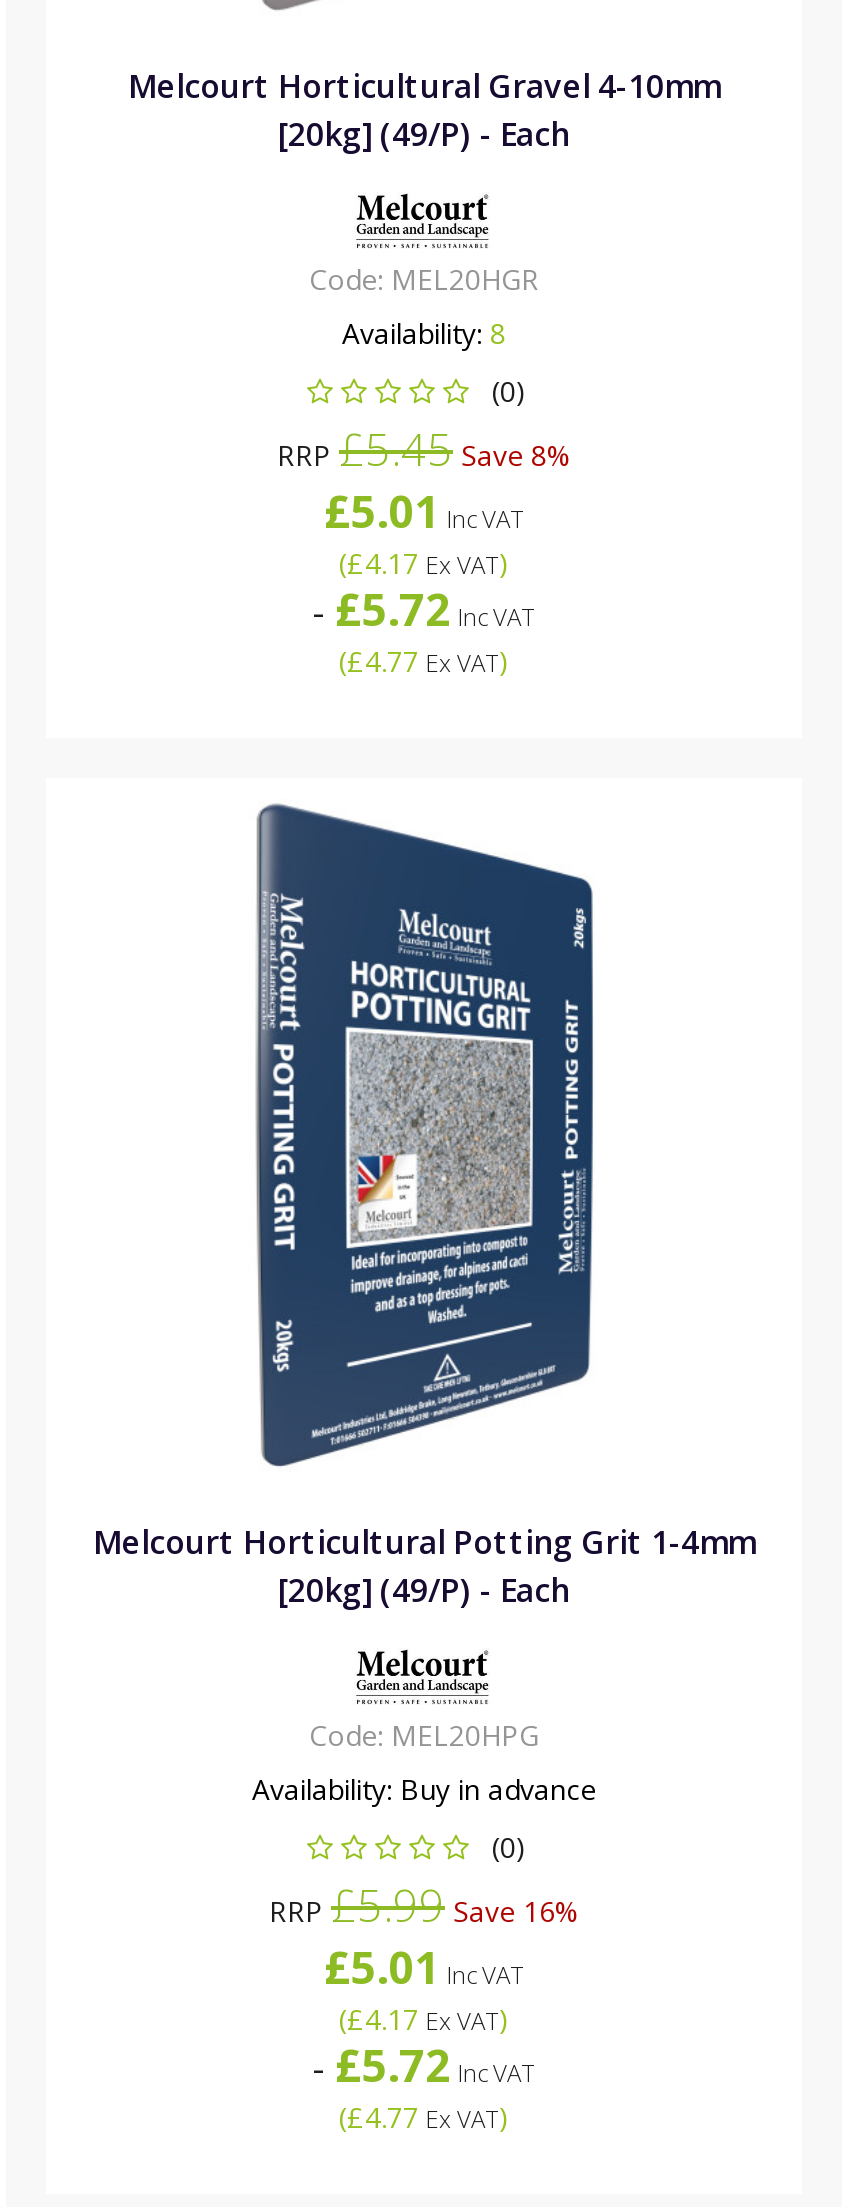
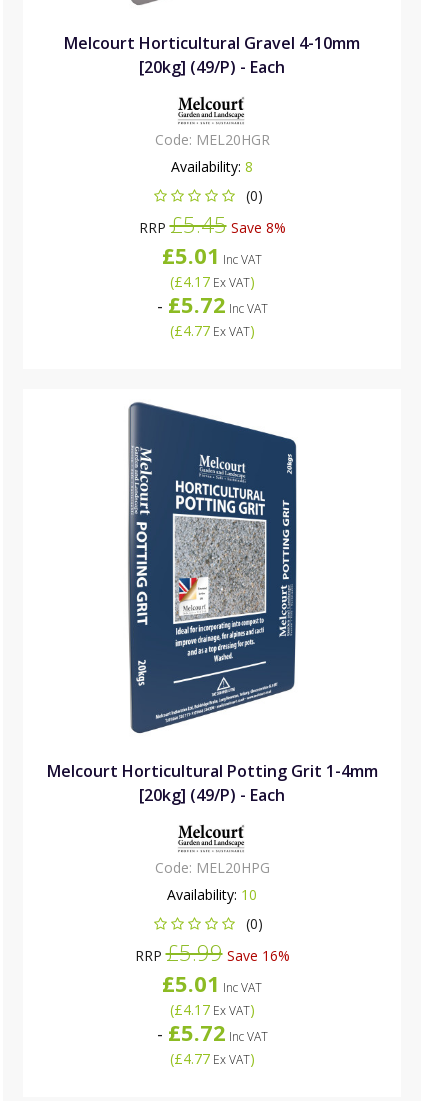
- Availability: Buy in advance
+ Availability: 10
